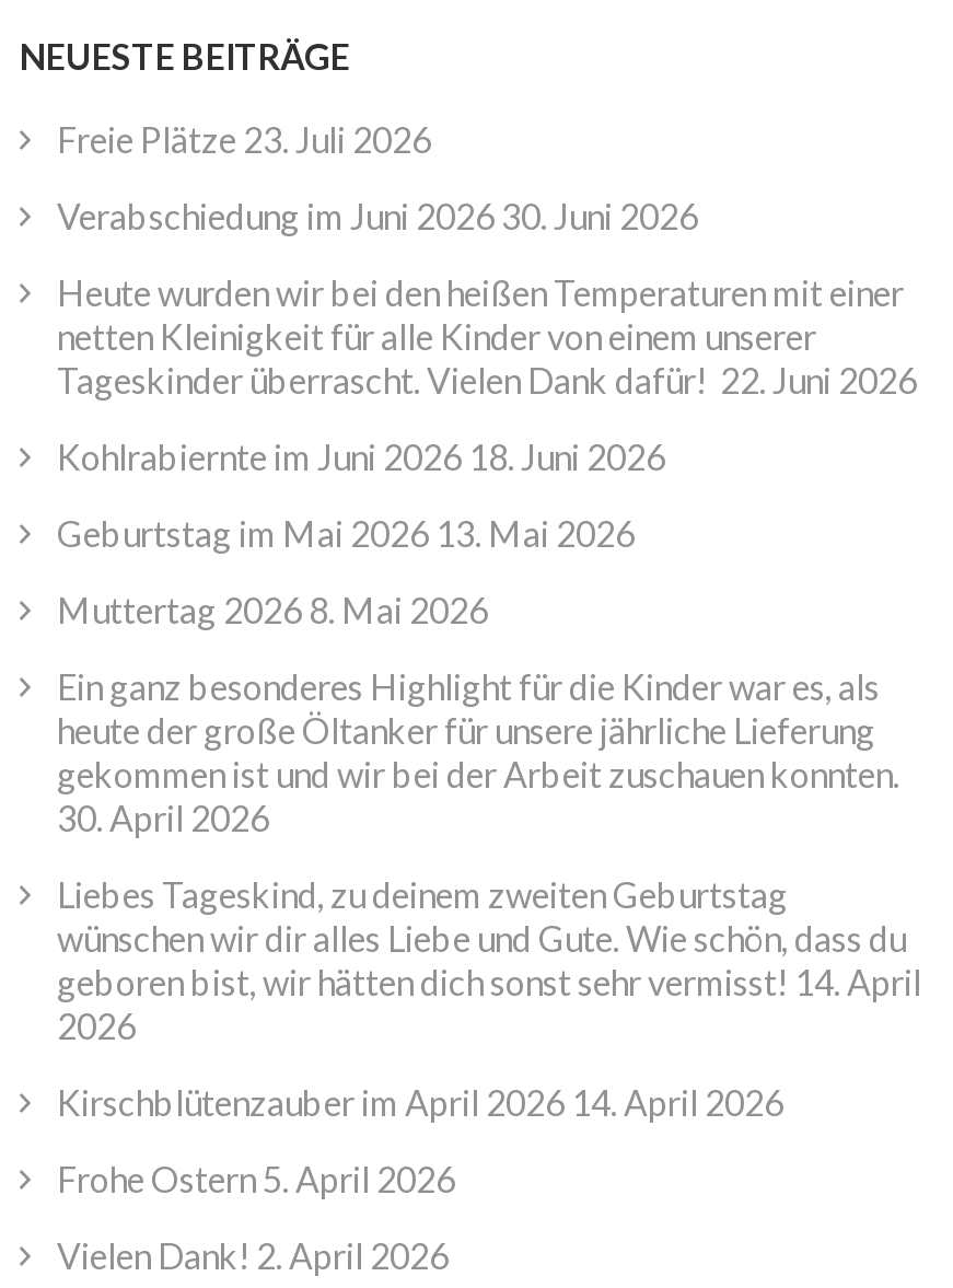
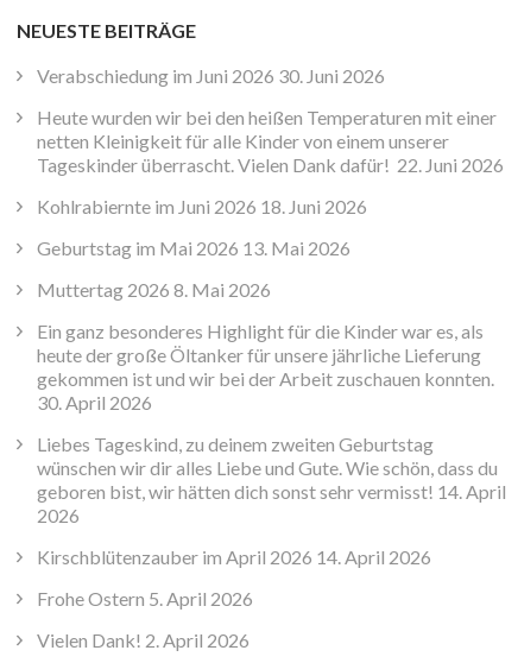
- Freie Plätze 23. Juli 2026
